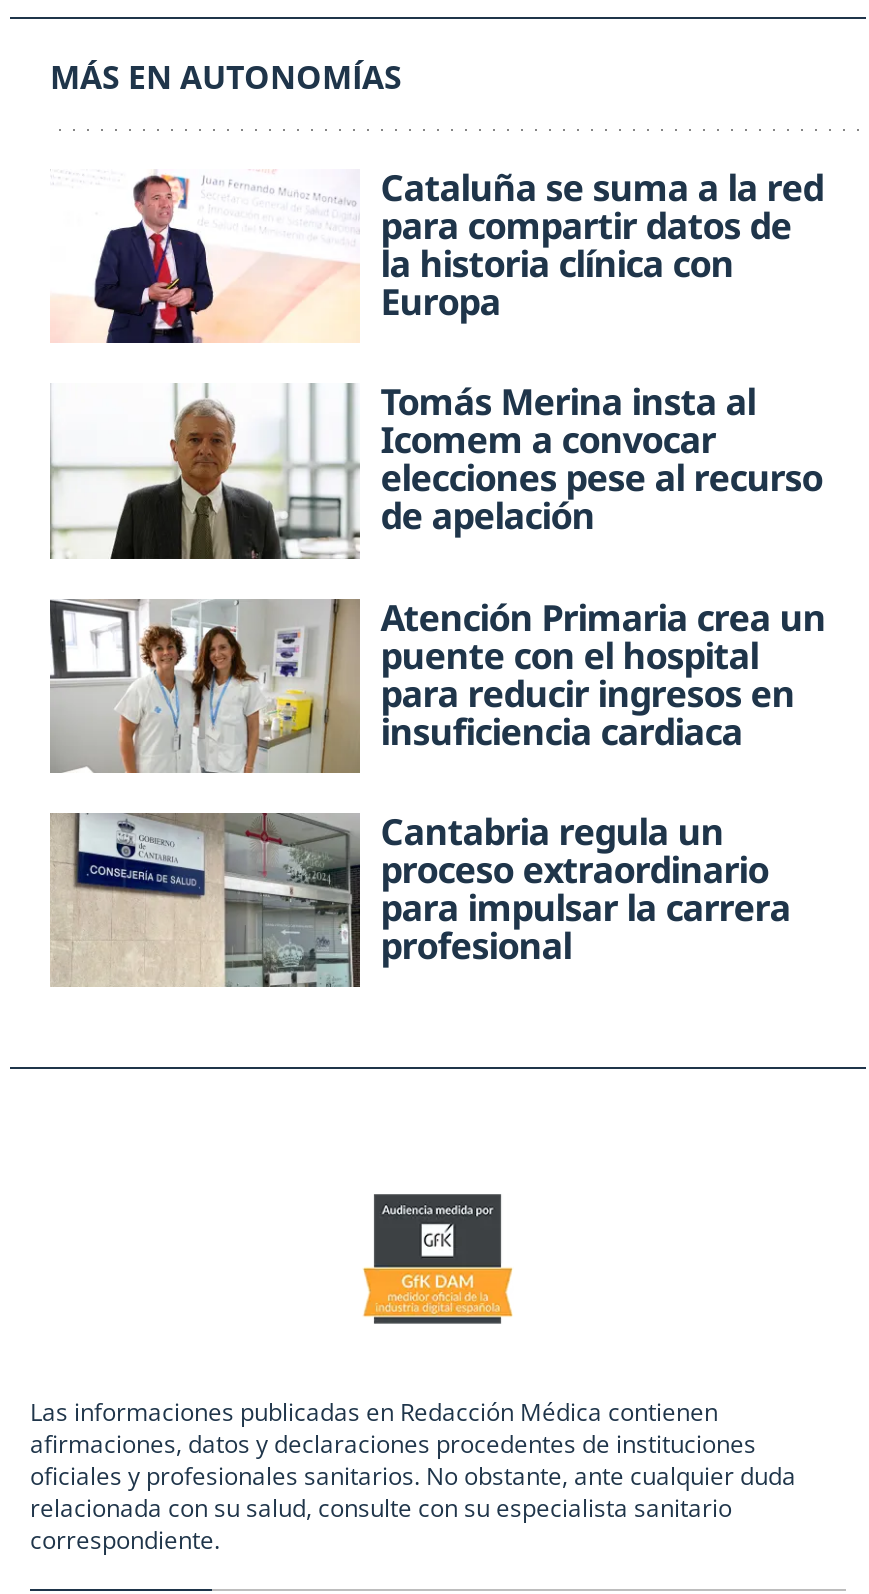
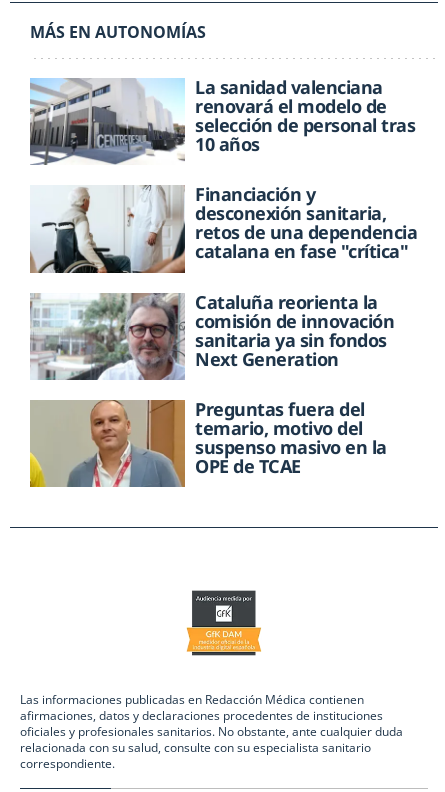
- [image]
- Cataluña se suma a la red
- para compartir datos de
- la historia clínica con
- Europa
+ [image]
+ La sanidad valenciana
+ renovará el modelo de
+ selección de personal tras
+ 10 años

- [image]
- Tomás Merina insta al
- Icomem a convocar
- elecciones pese al recurso
- de apelación
+ [image]
+ Financiación y
+ desconexión sanitaria,
+ retos de una dependencia
+ catalana en fase "crítica"

- [image]
- Atención Primaria crea un
- puente con el hospital
- para reducir ingresos en
- insuficiencia cardiaca
+ [image]
+ Cataluña reorienta la
+ comisión de innovación
+ sanitaria ya sin fondos
+ Next Generation

- [image]
- Cantabria regula un
- proceso extraordinario
- para impulsar la carrera
- profesional
+ [image]
+ Preguntas fuera del
+ temario, motivo del
+ suspenso masivo en la
+ OPE de TCAE
